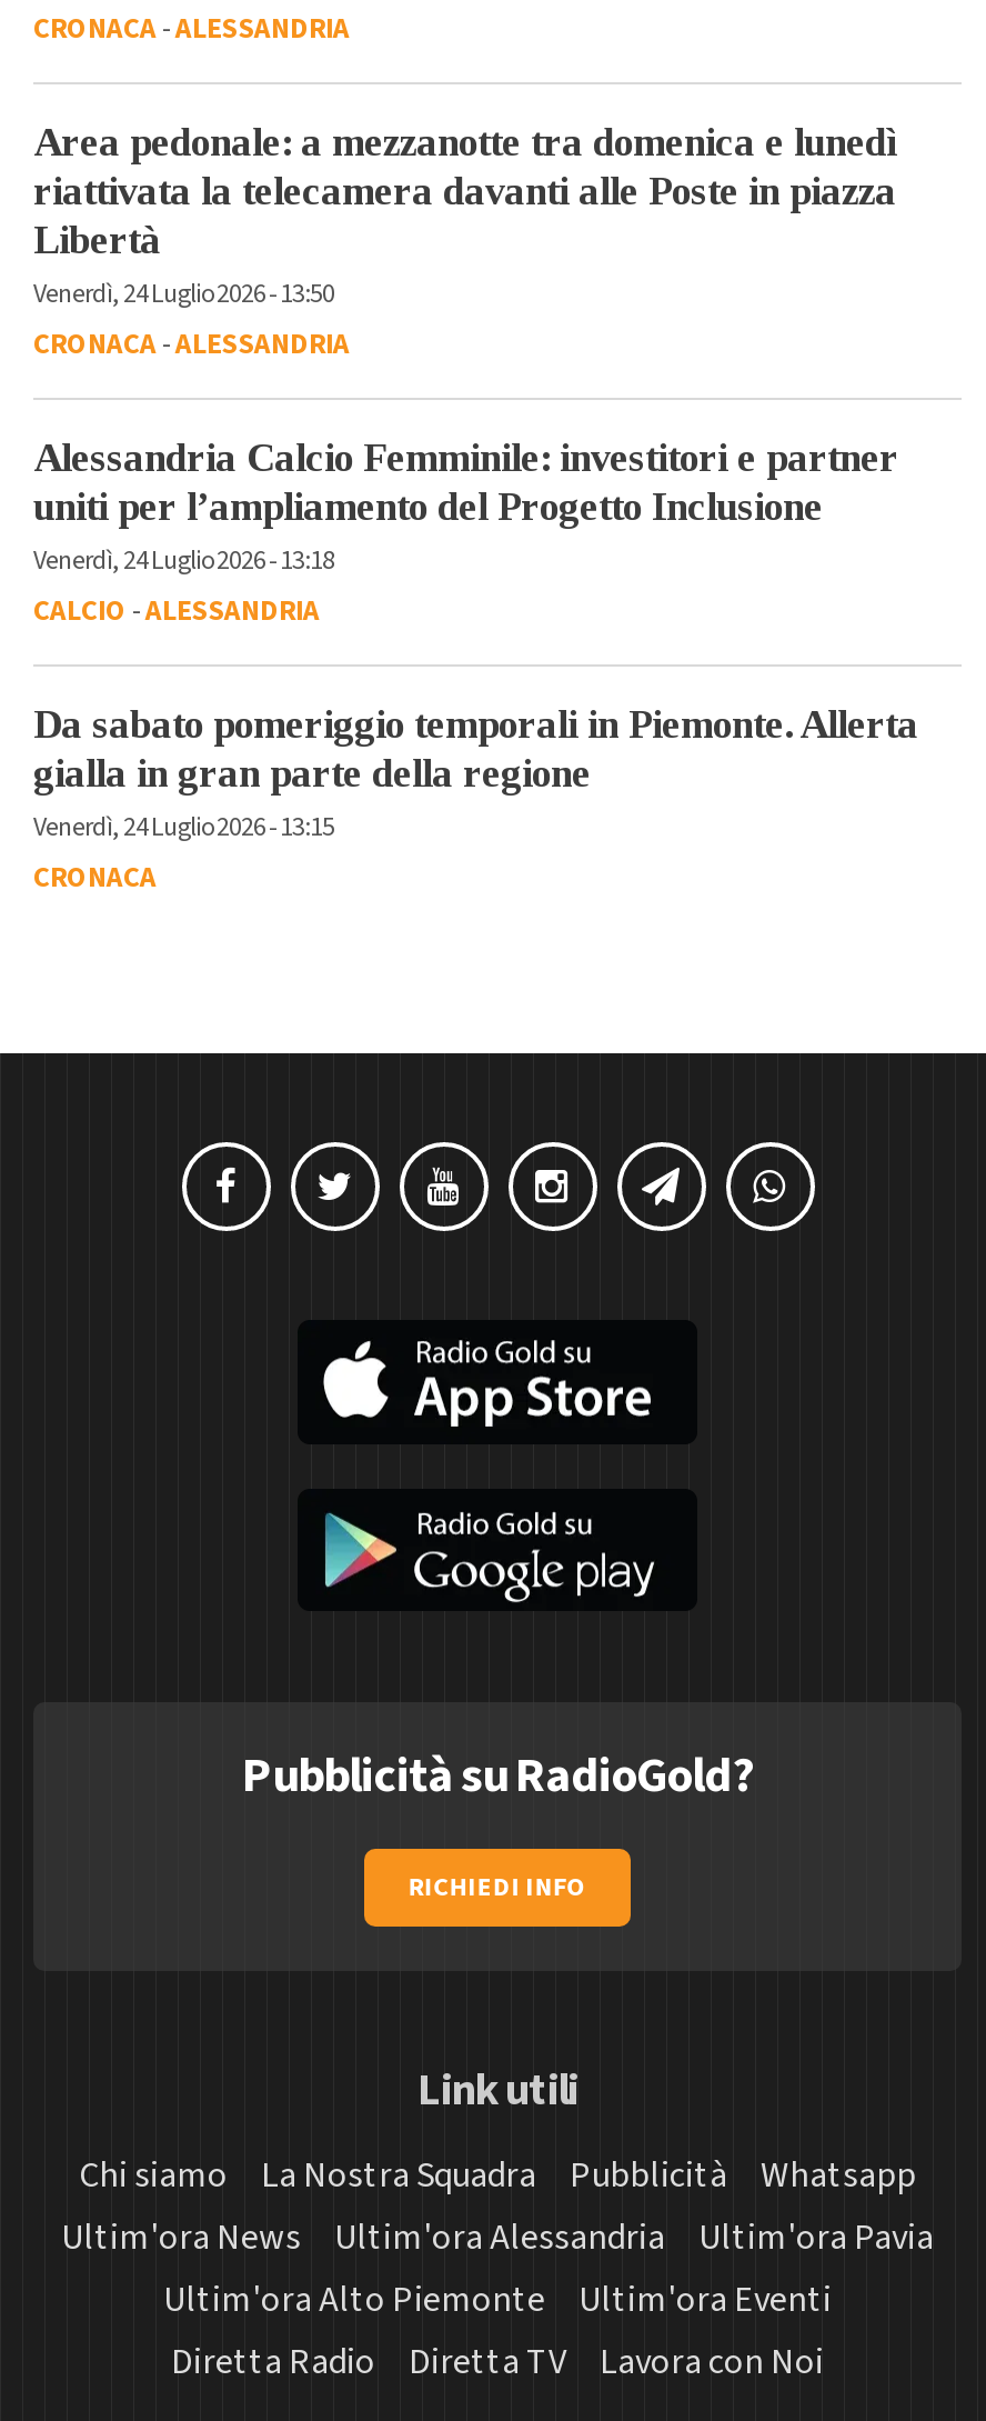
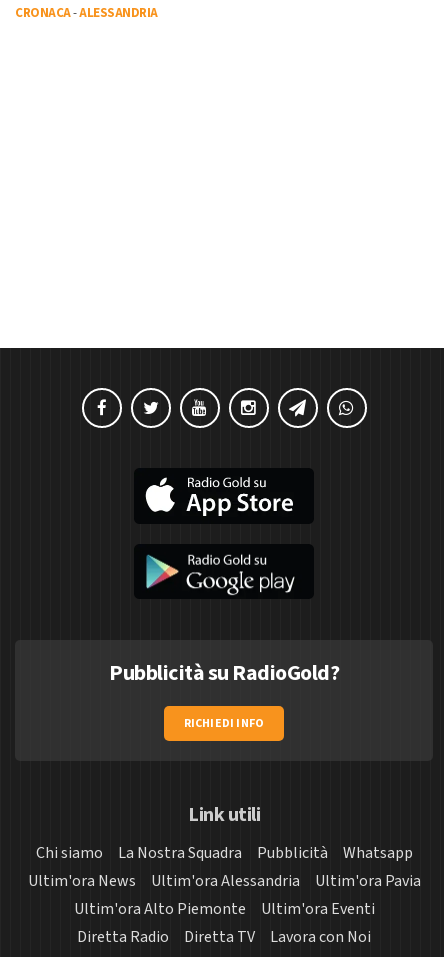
- Area pedonale: a mezzanotte tra domenica e lunedì
- riattivata la telecamera davanti alle Poste in piazza
- Libertà
- Venerdì, 24 Luglio 2026 - 13:50
- CRONACA -ALESSANDRIA
- Alessandria Calcio Femminile: investitori e partner
- uniti per l’ampliamento del Progetto Inclusione
- Venerdì, 24 Luglio 2026 - 13:18
- CALCIO -ALESSANDRIA
- Da sabato pomeriggio temporali in Piemonte. Allerta
- gialla in gran parte della regione
- Venerdì, 24 Luglio 2026 - 13:15
- CRONACA
